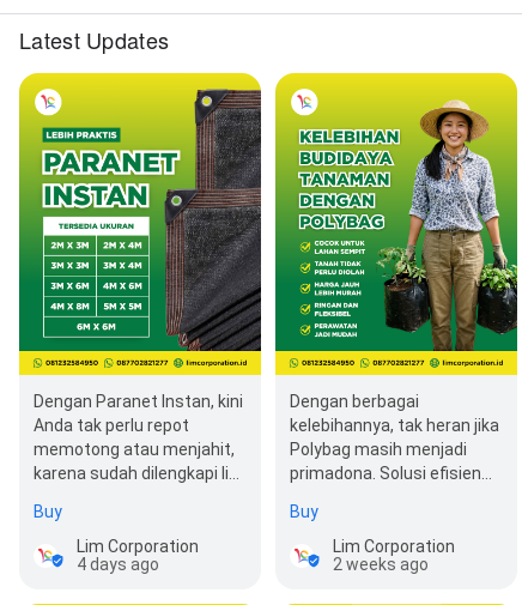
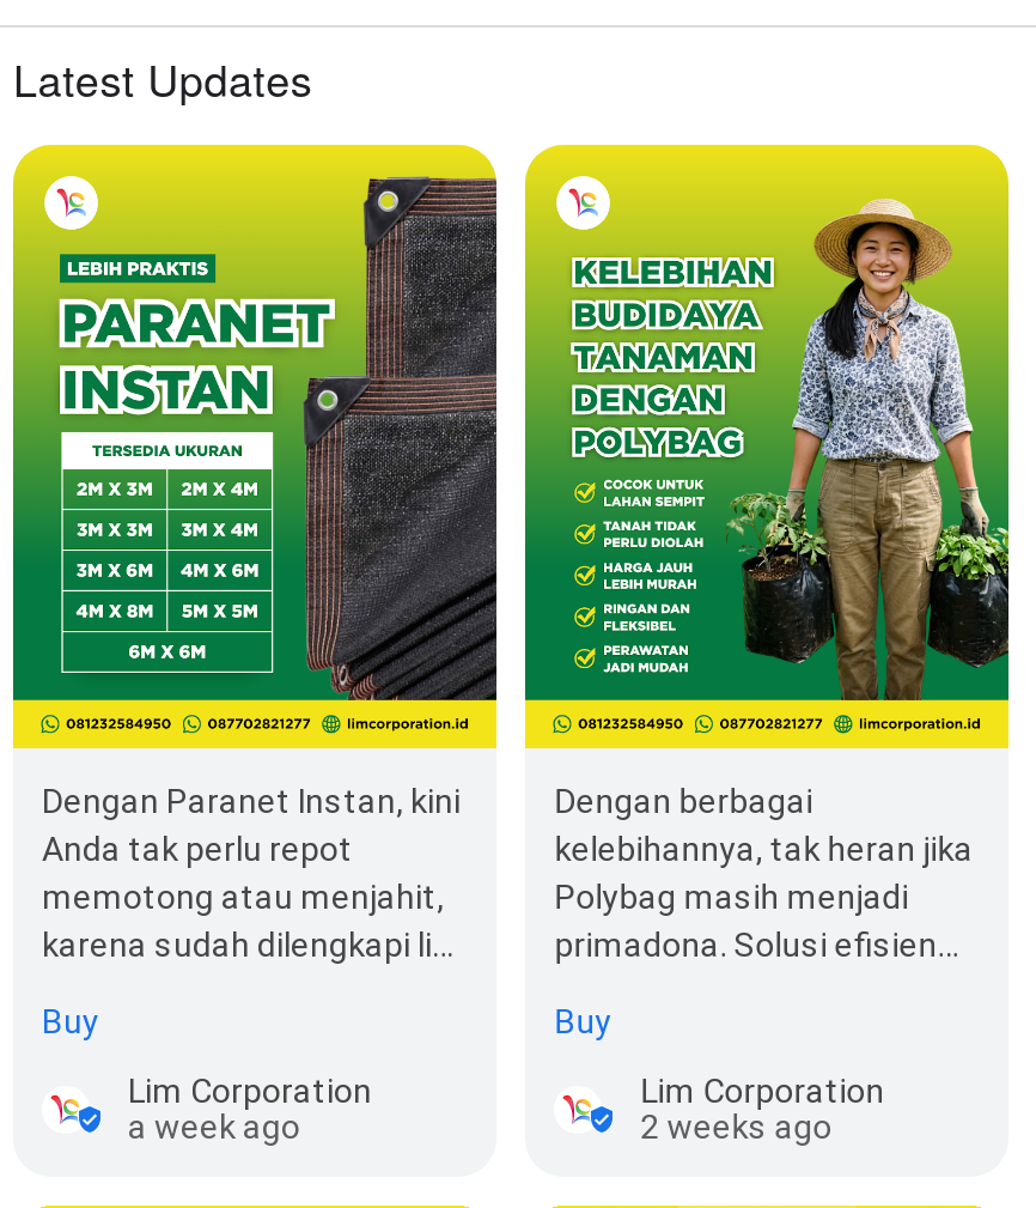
- 4 days ago
+ a week ago
